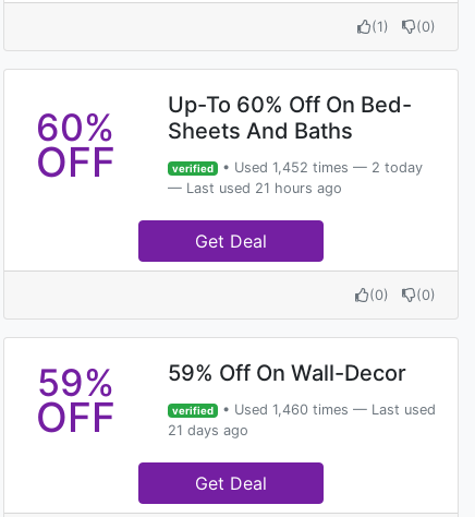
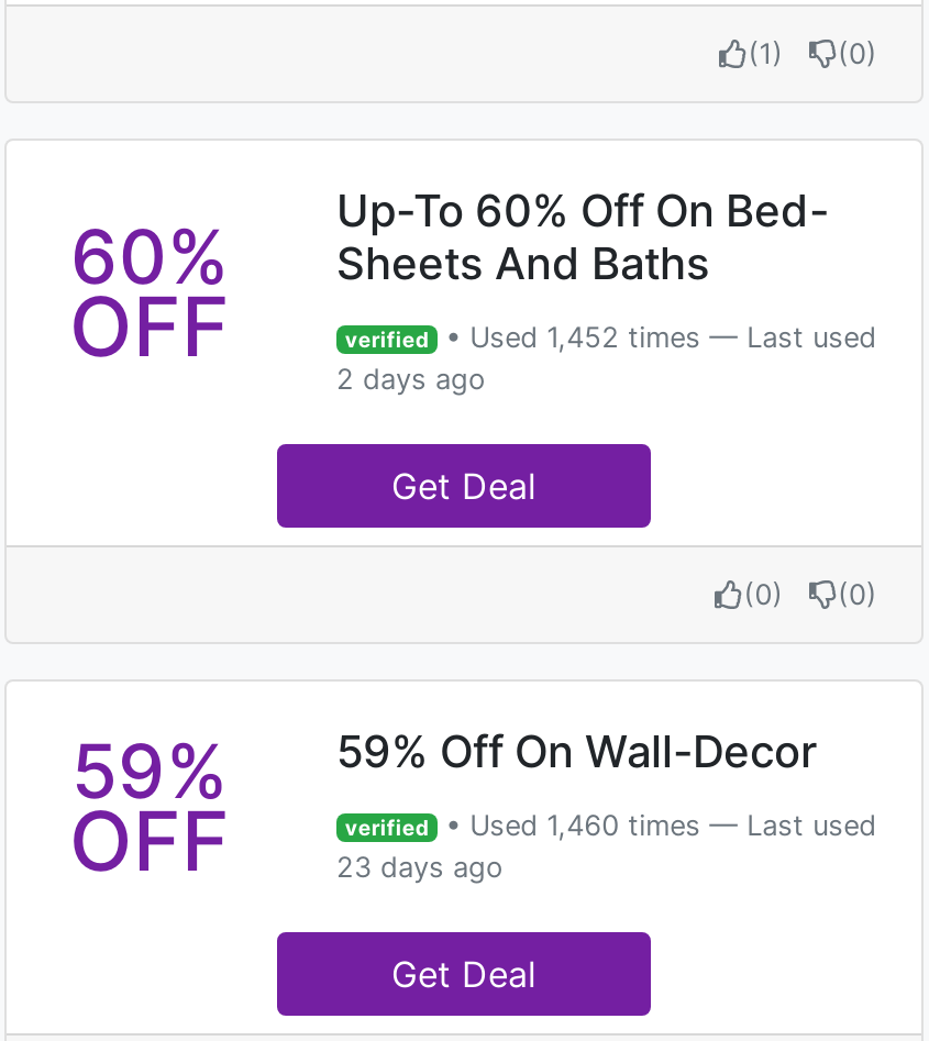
- verified • Used 1,452 times — 2 today
- — Last used 21 hours ago
+ verified • Used 1,452 times — Last used
+ 2 days ago

- 21 days ago
+ 23 days ago
